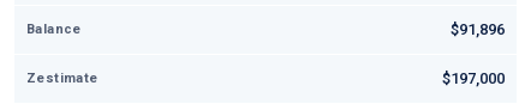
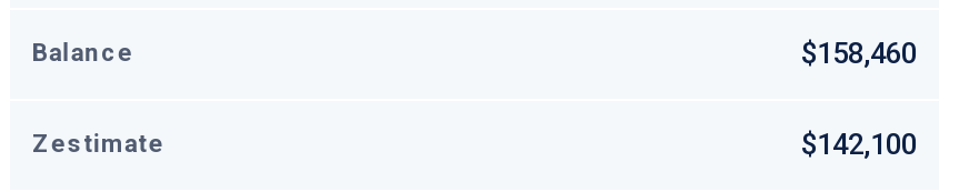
- $91,896
+ $158,460

- $197,000
+ $142,100
